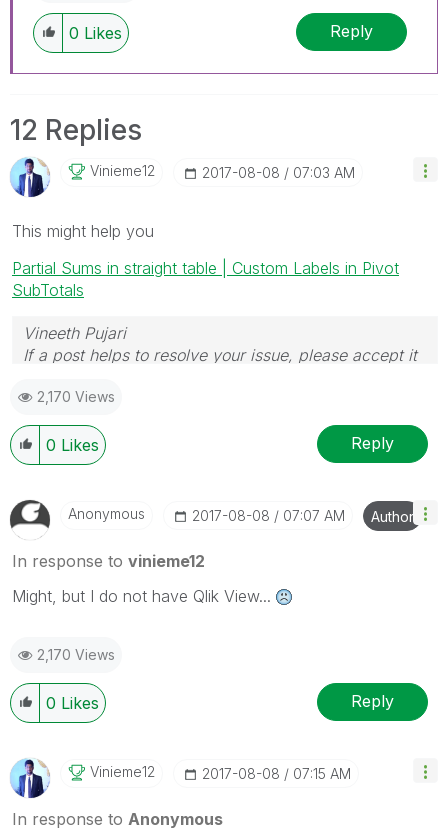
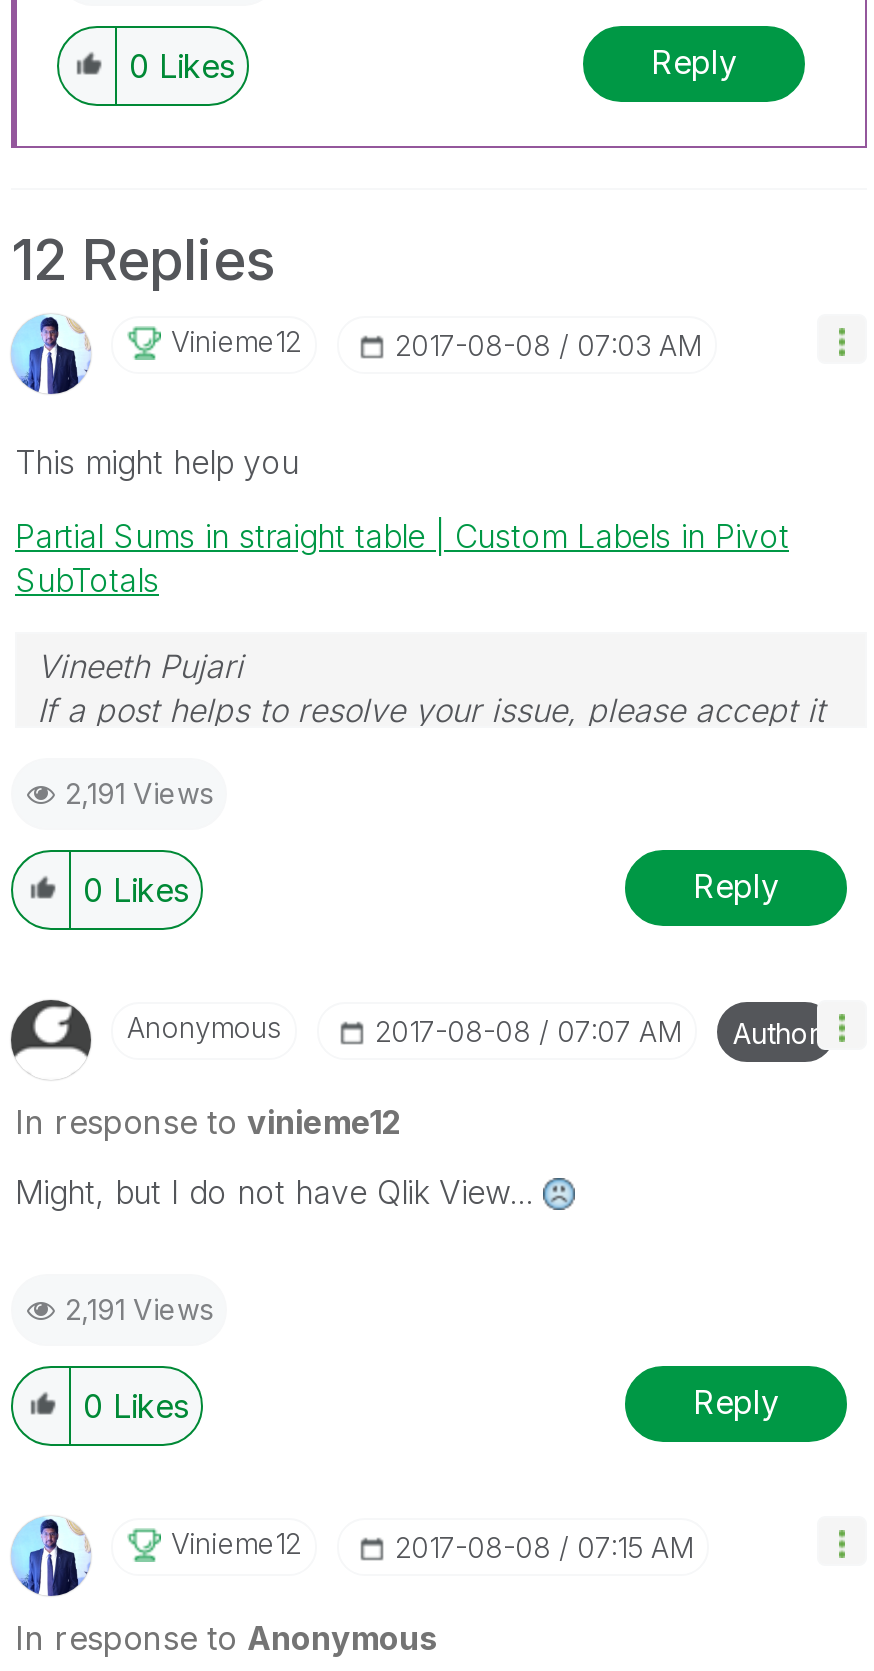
- 2,170 Views
+ 2,191 Views

- 2,170 Views
+ 2,191 Views
